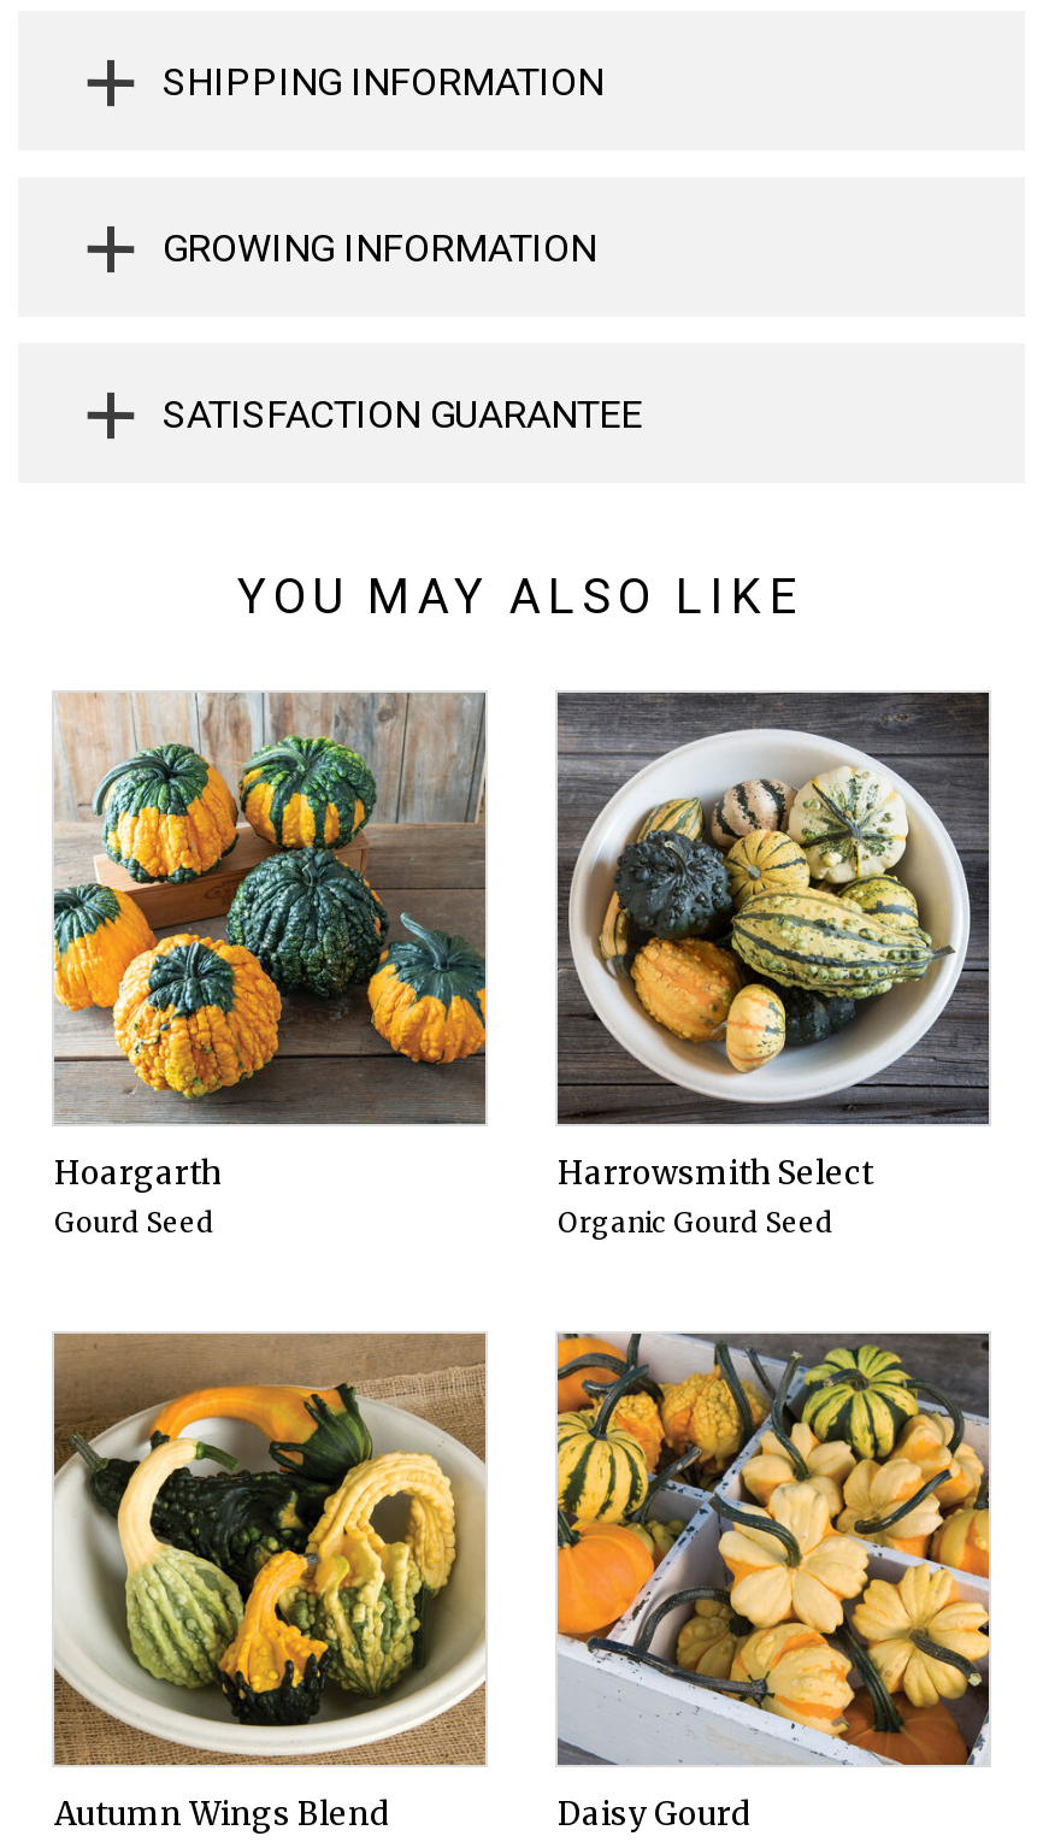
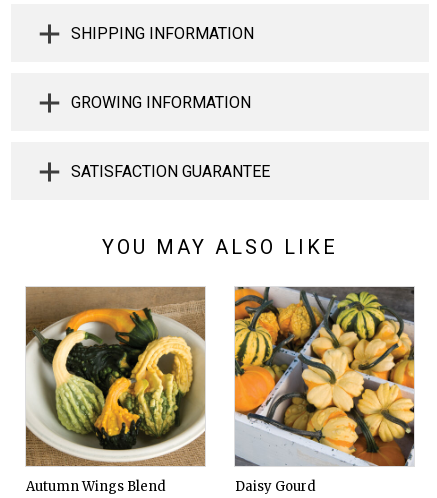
- [image]
- Hoargarth
- Gourd Seed

- [image]
- Harrowsmith Select
- Organic Gourd Seed
